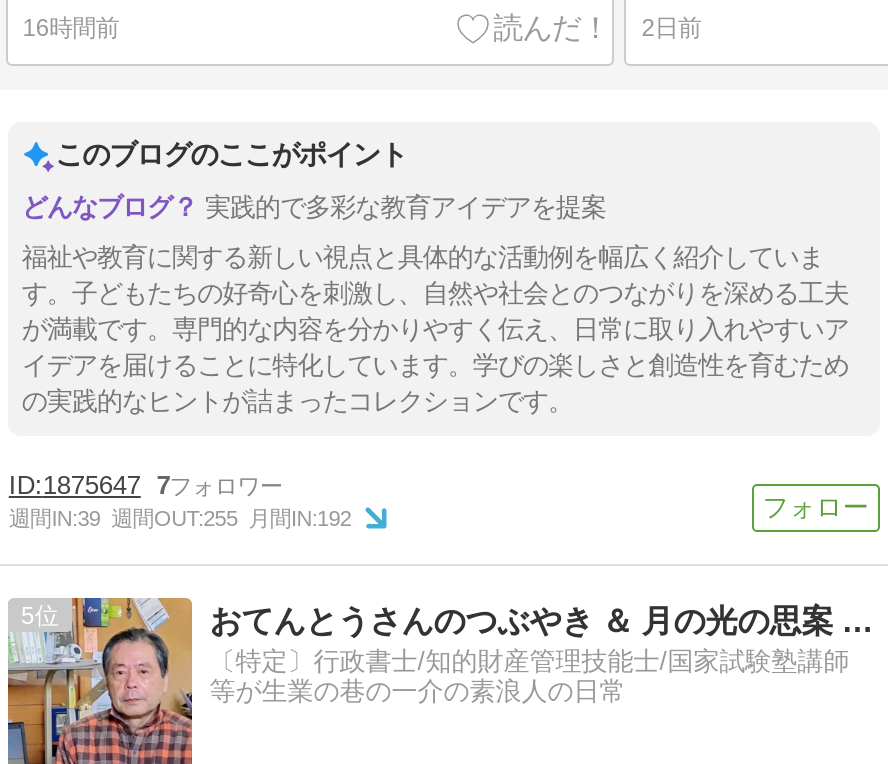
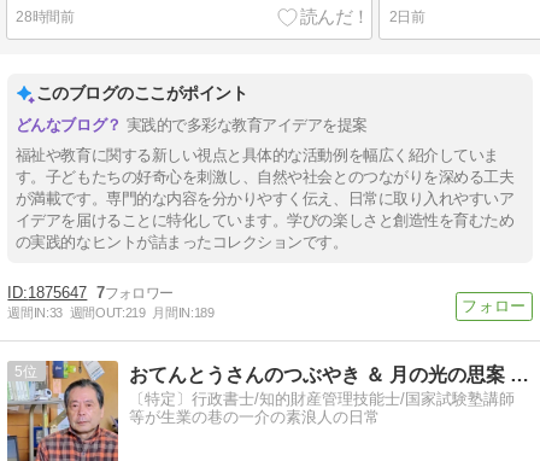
- 16時間前
+ 28時間前

- 週間IN:39 週間OUT:255 月間IN:192
+ 週間IN:33 週間OUT:219 月間IN:189
